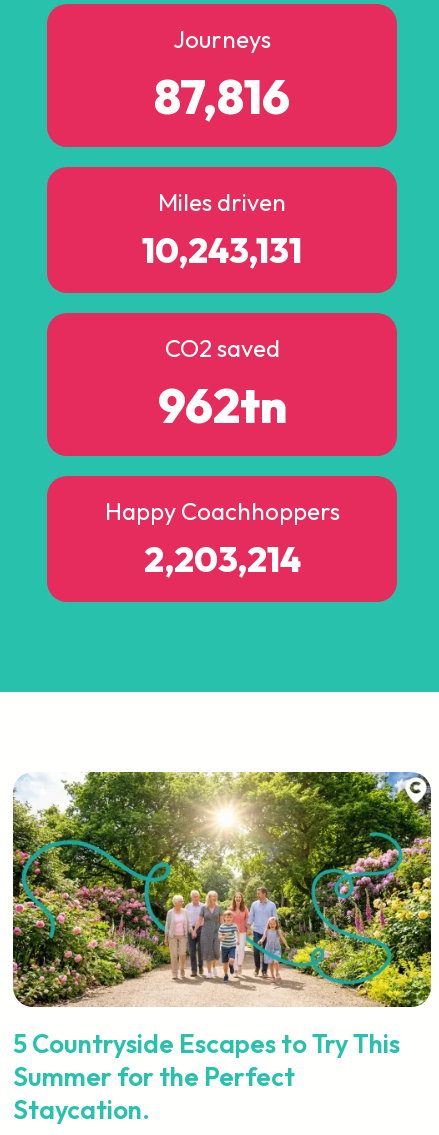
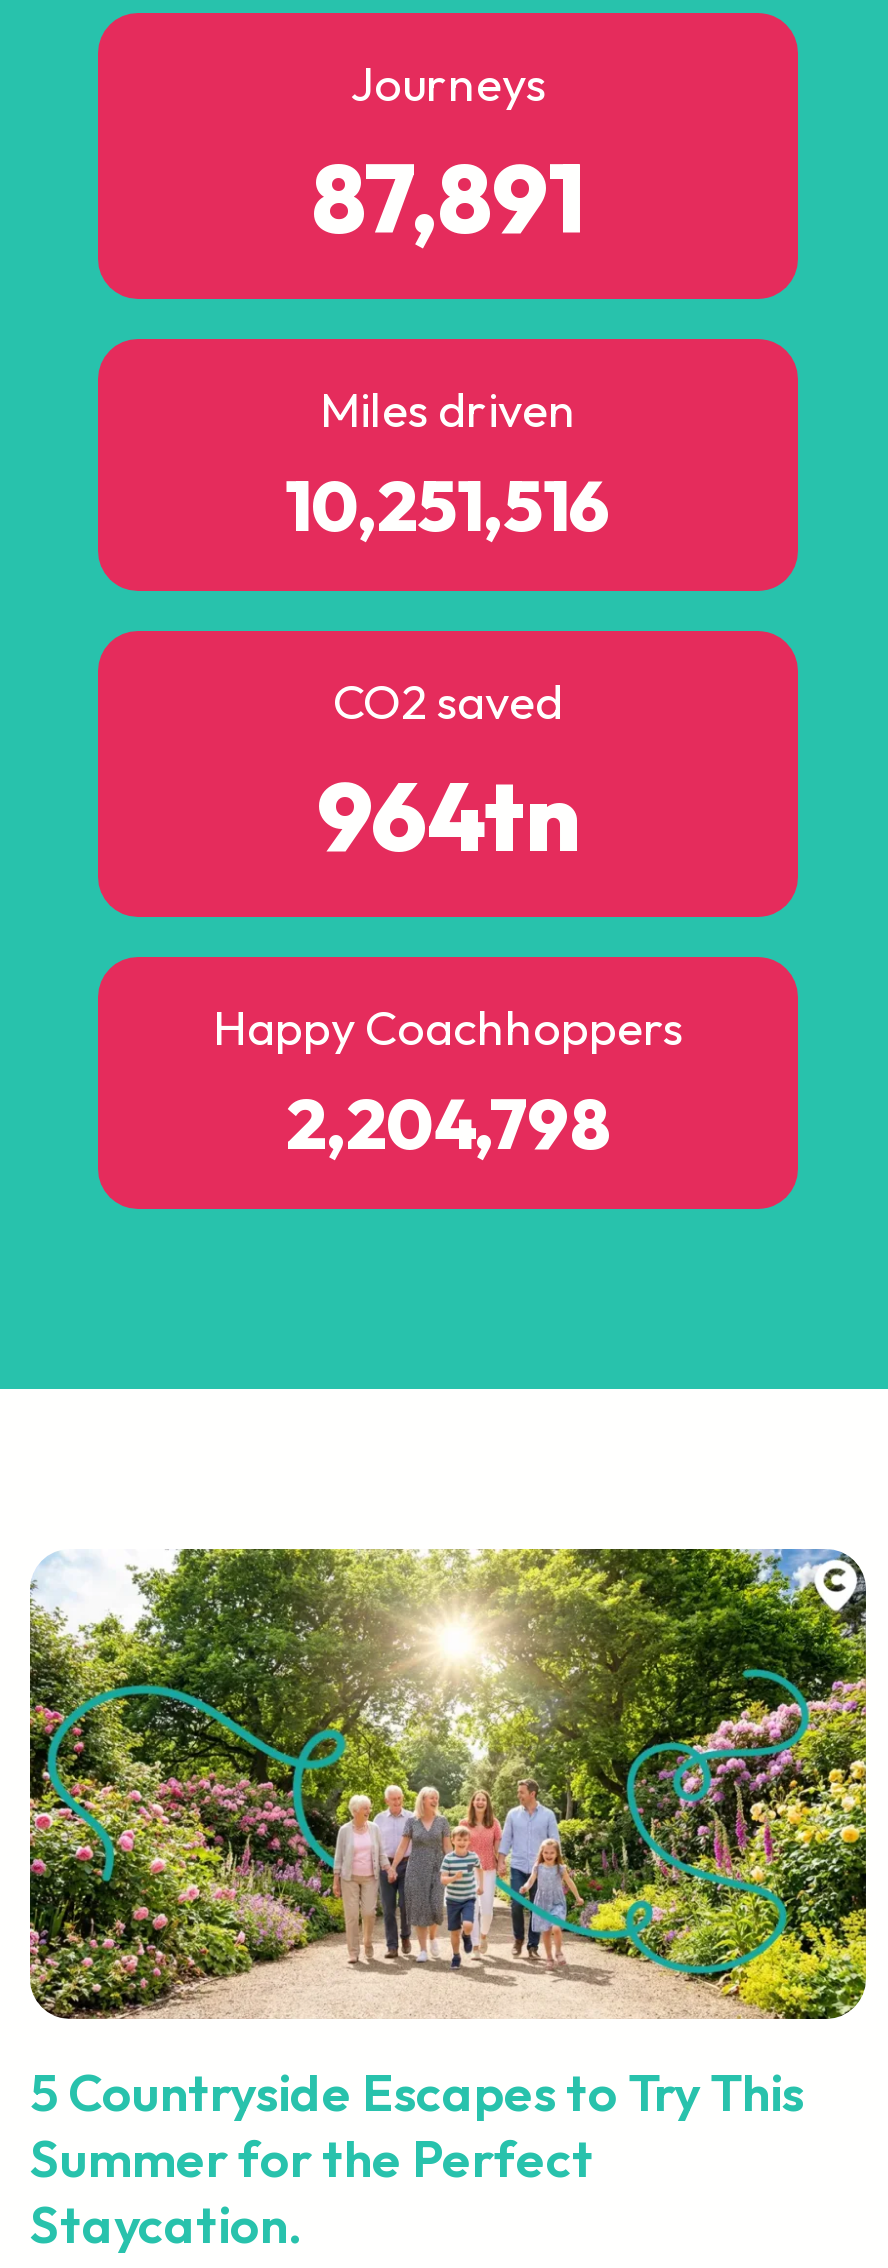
- 87,816
+ 87,891

- 10,243,131
+ 10,251,516

- 962tn
+ 964tn

- 2,203,214
+ 2,204,798
